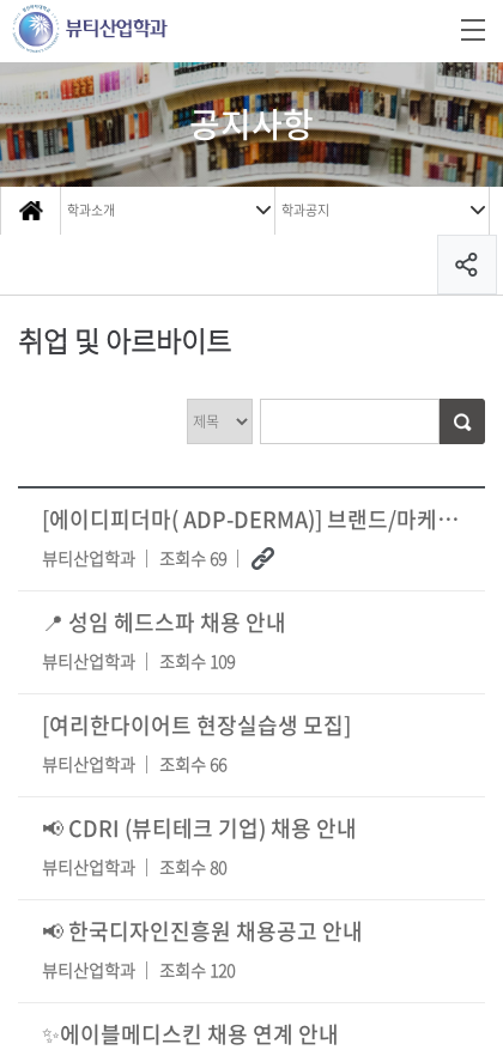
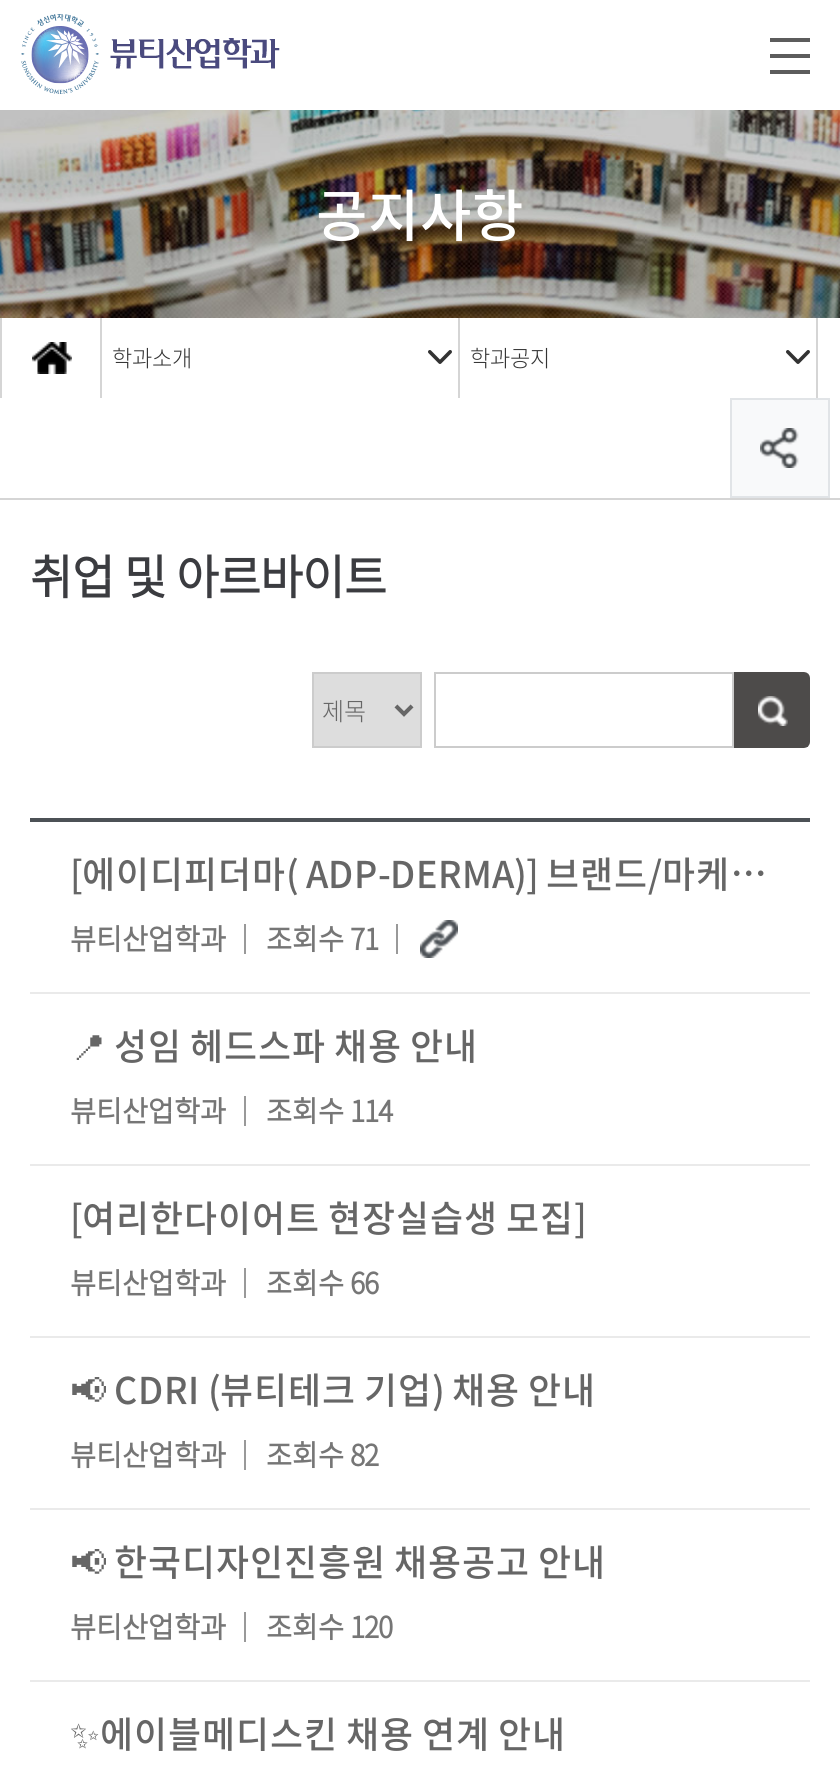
- 뷰티산업학과 조회수 69
+ 뷰티산업학과 조회수 71

- 뷰티산업학과 조회수 109
+ 뷰티산업학과 조회수 114

- 뷰티산업학과 조회수 80
+ 뷰티산업학과 조회수 82
